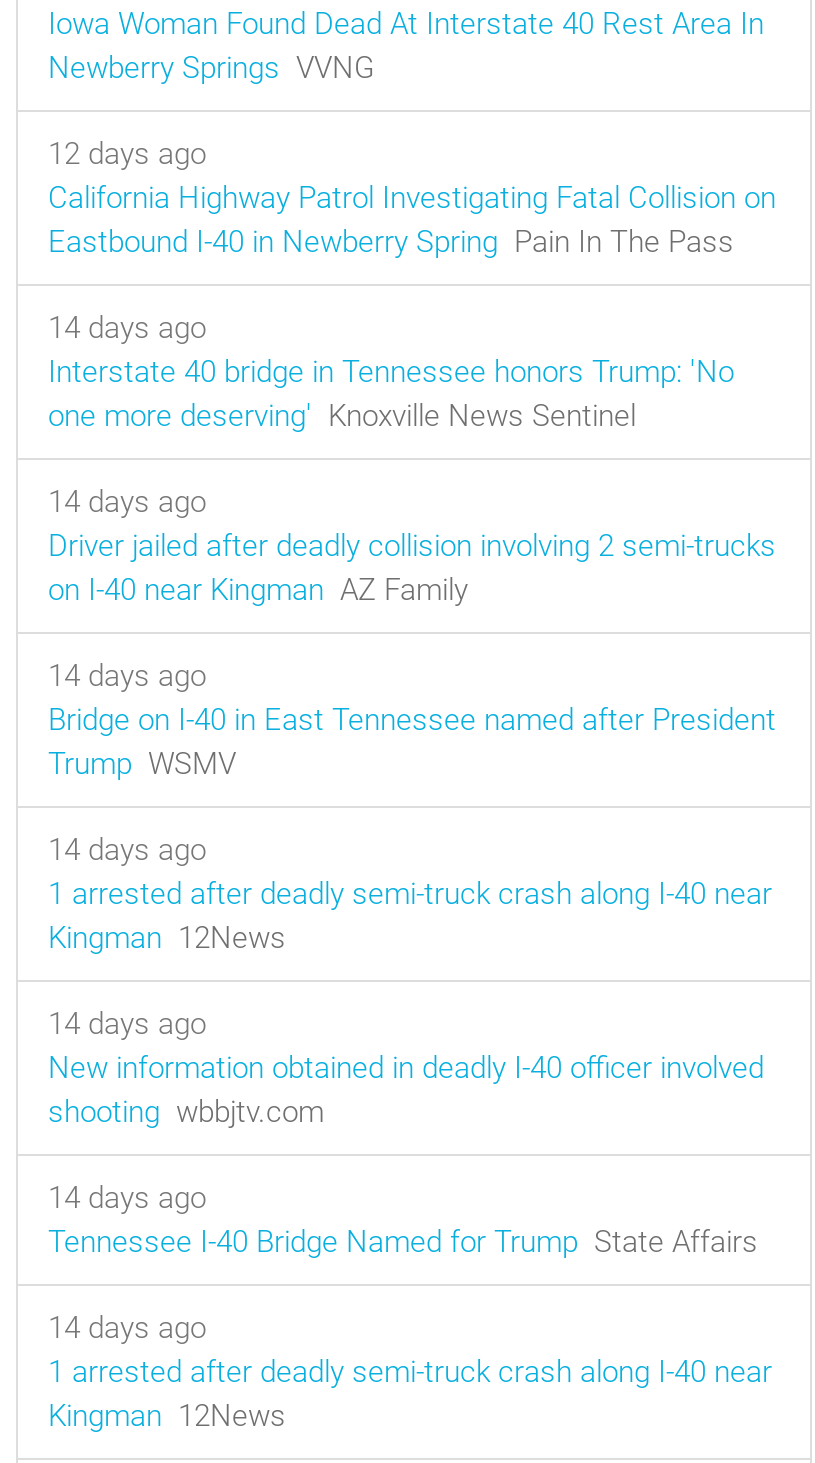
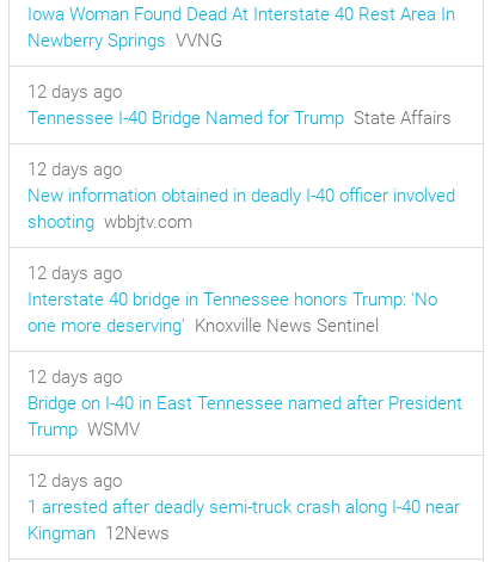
- California Highway Patrol Investigating Fatal Collision on
- Eastbound I-40 in Newberry Spring Pain In The Pass
- 14 days ago
- 14 days ago
- Driver jailed after deadly collision involving 2 semi-trucks
- on I-40 near Kingman AZ Family
- 14 days ago
- 14 days ago
- 1 arrested after deadly semi-truck crash along I-40 near
- Kingman 12News
- 14 days ago
+ 12 days ago

moved down: Interstate 40 bridge in Tennessee honors Trump: 'No | one more deserving' Knoxville News Sentinel

moved down: Bridge on I-40 in East Tennessee named after President | Trump WSMV

moved up: New information obtained in deadly I-40 officer involved | shooting wbbjtv.com

- 14 days ago
- 14 days ago
+ 12 days ago
+ 12 days ago
+ 12 days ago

moved up: Tennessee I-40 Bridge Named for Trump State Affairs
